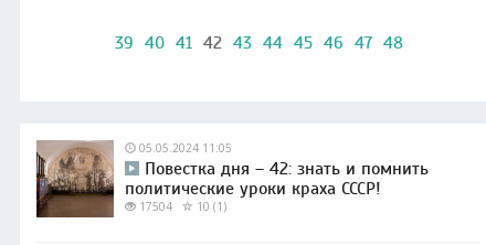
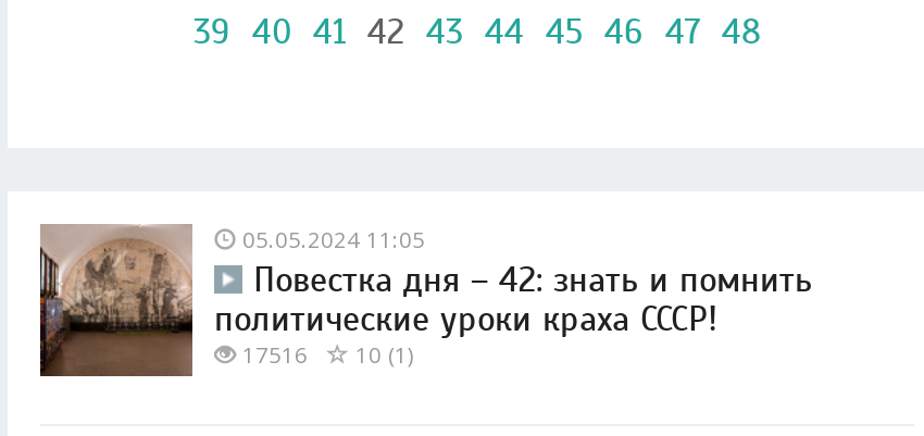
- 17504 10 (1)
+ 17516 10 (1)
